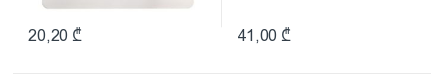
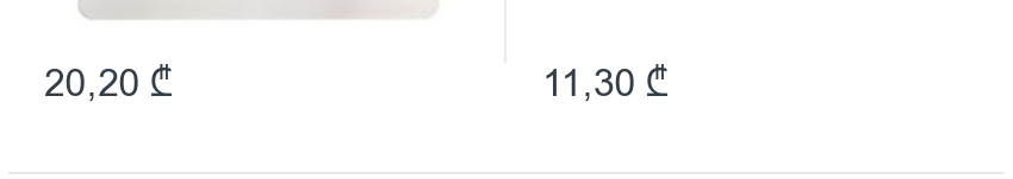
- 41,00 ₾
+ 11,30 ₾
